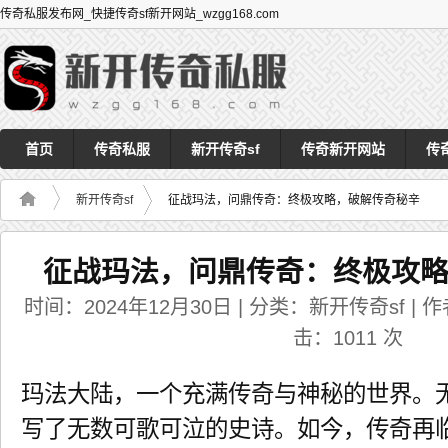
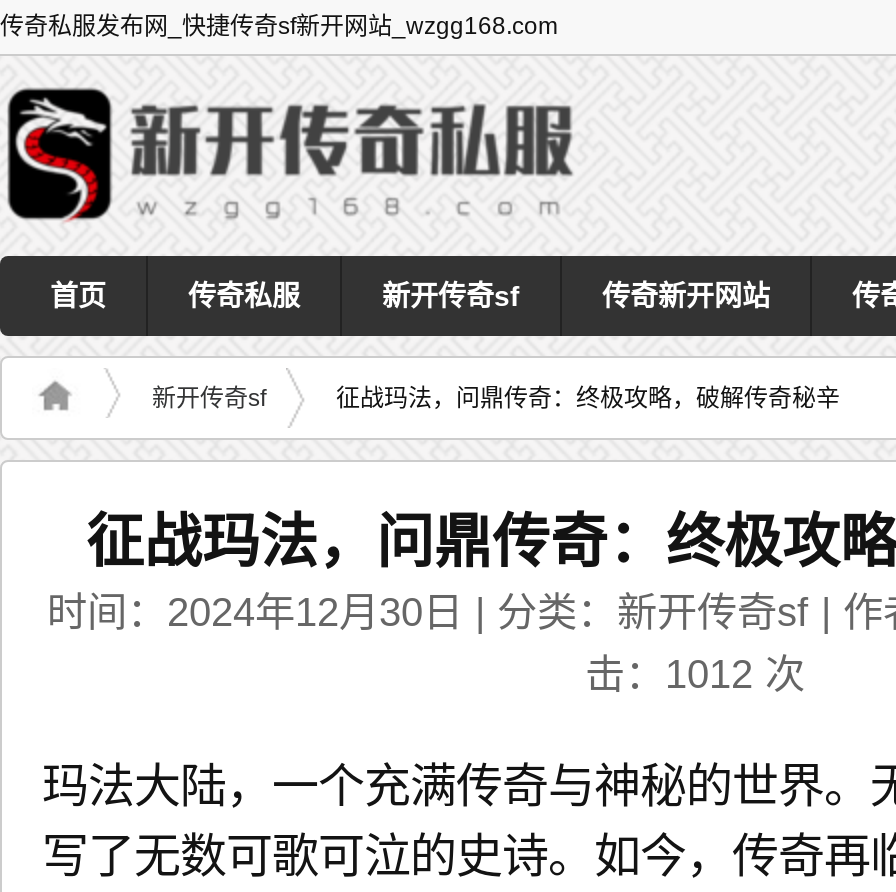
- 击：1011 次
+ 击：1012 次
